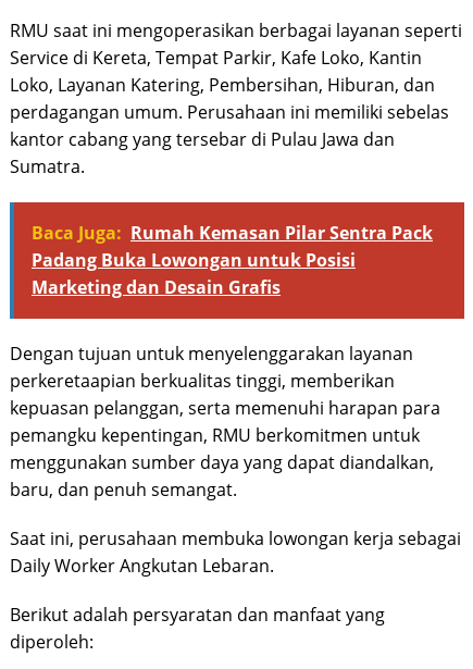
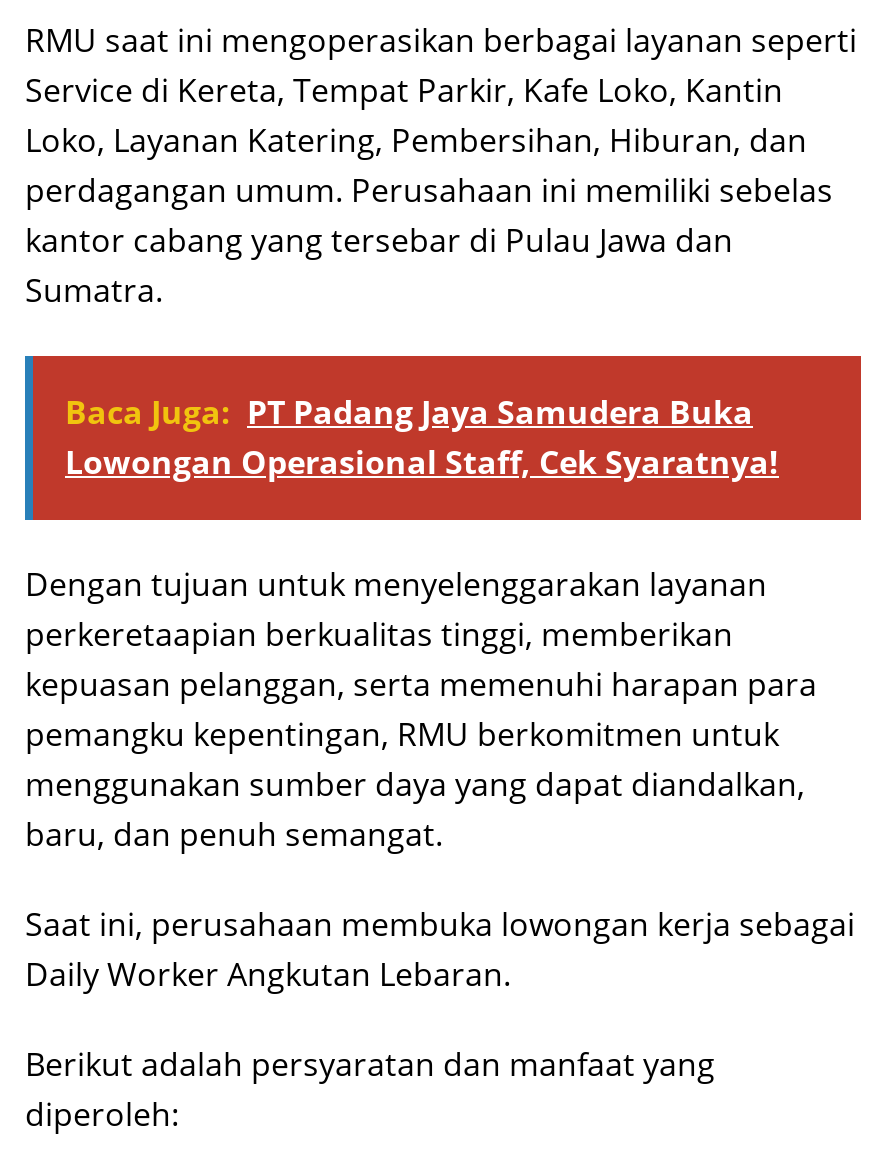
- Baca Juga: Rumah Kemasan Pilar Sentra Pack
- Padang Buka Lowongan untuk Posisi
- Marketing dan Desain Grafis
+ Baca Juga: PT Padang Jaya Samudera Buka
+ Lowongan Operasional Staff, Cek Syaratnya!
